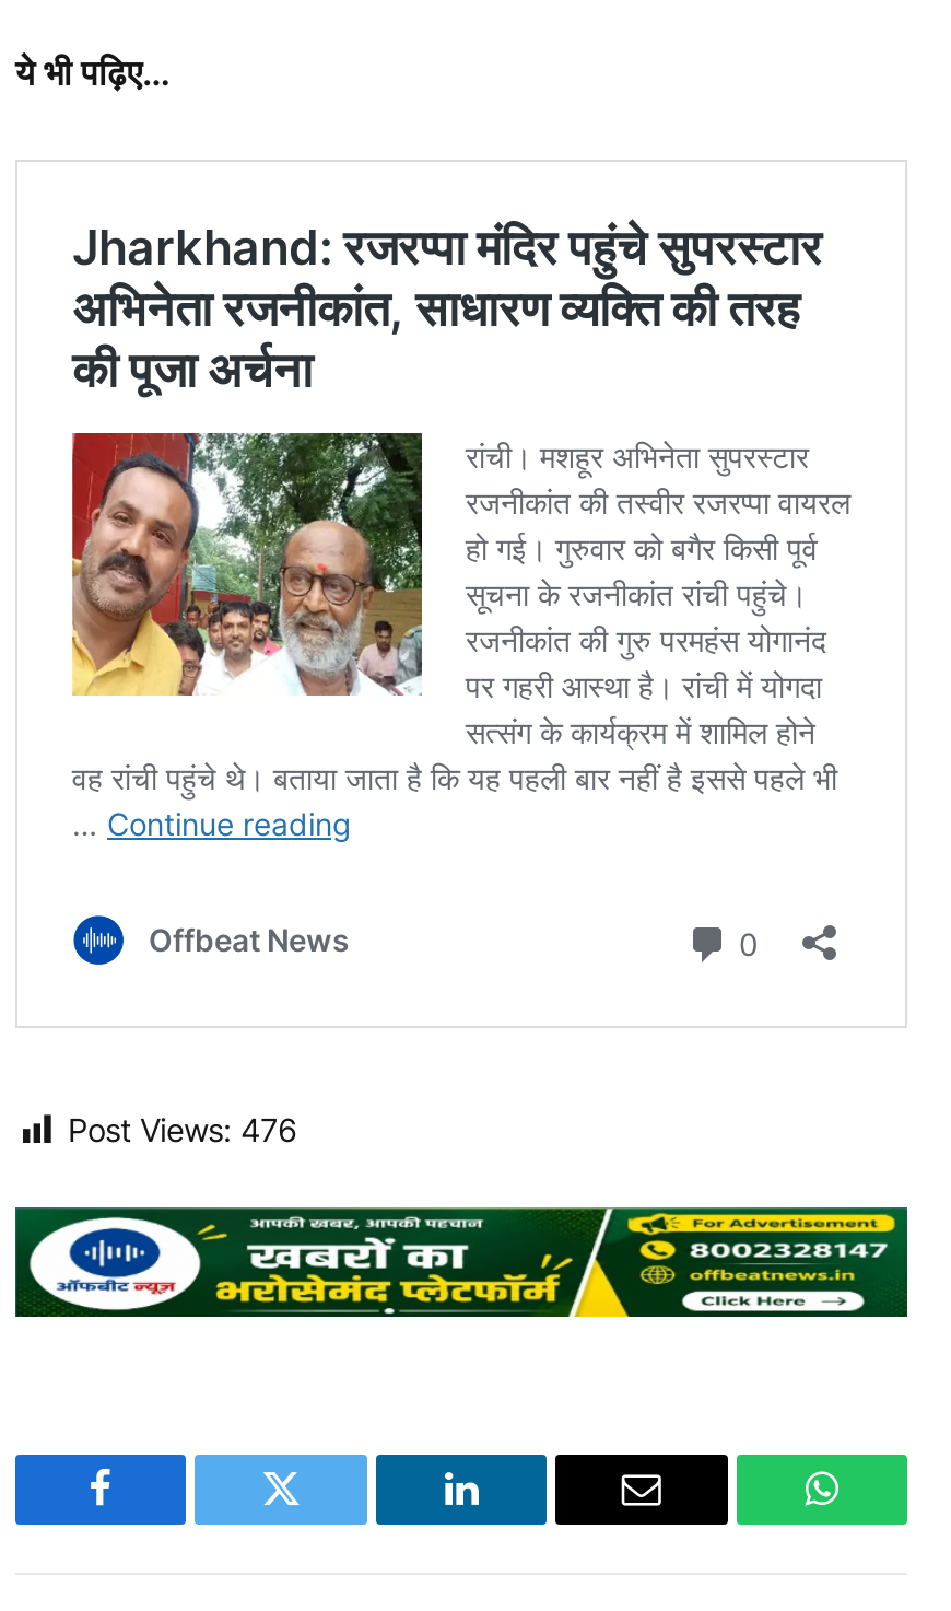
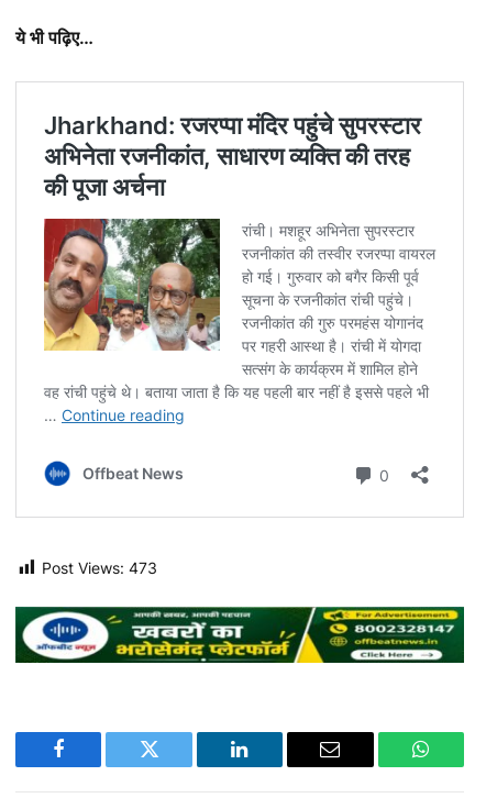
- Post Views: 476
+ Post Views: 473
